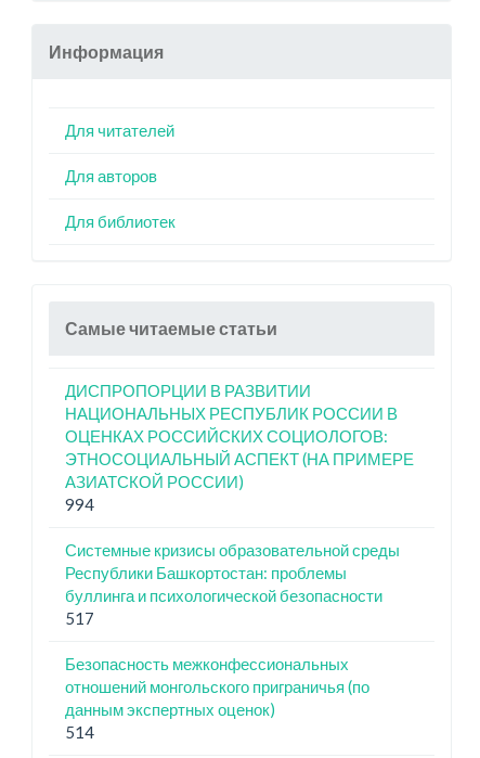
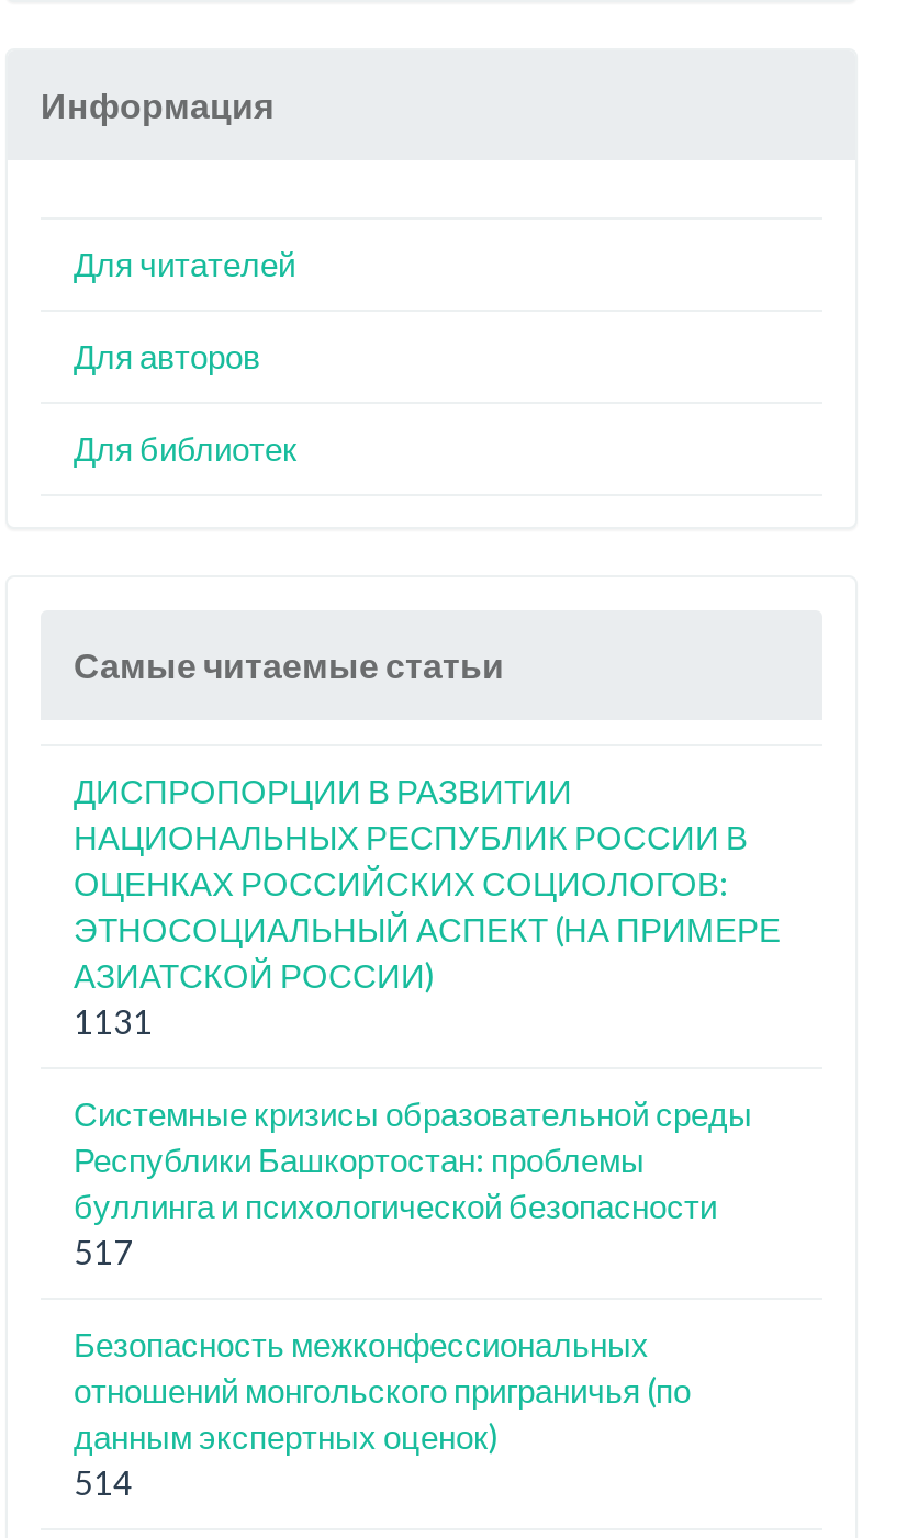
- 994
+ 1131
